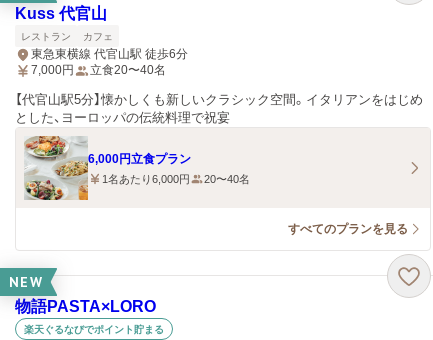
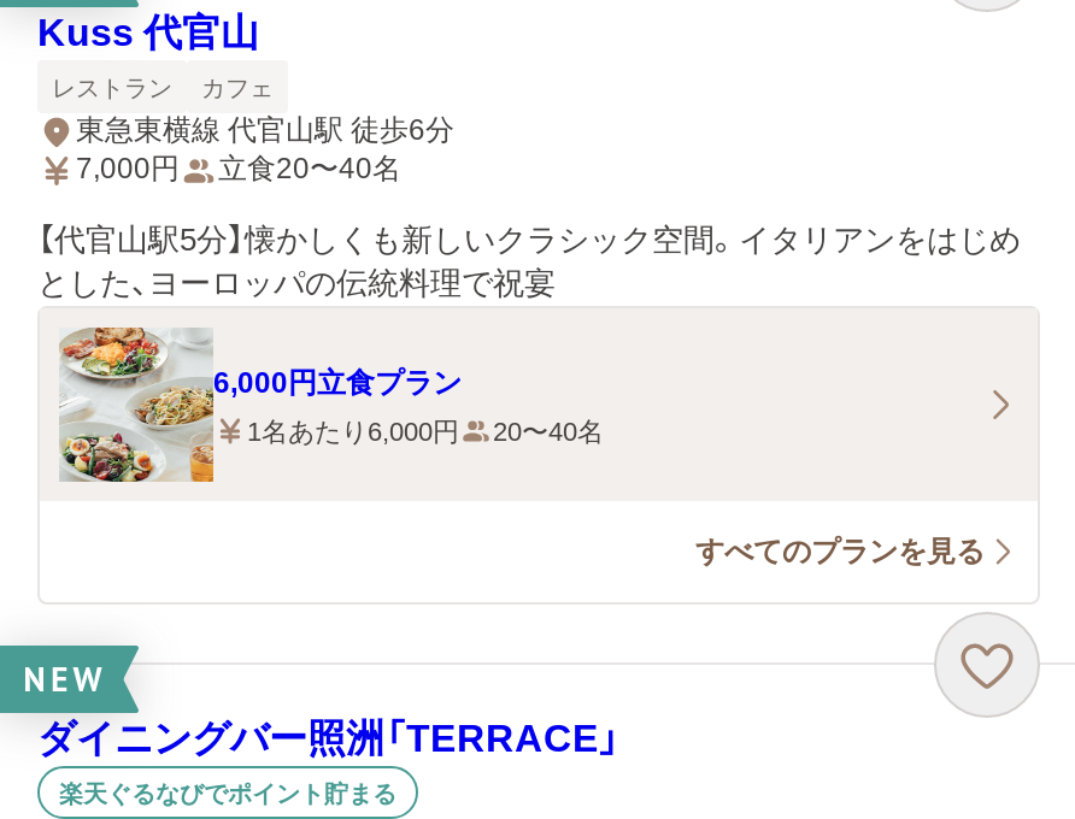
- 物語PASTA×LORO
+ ダイニングバー照洲「TERRACE」
